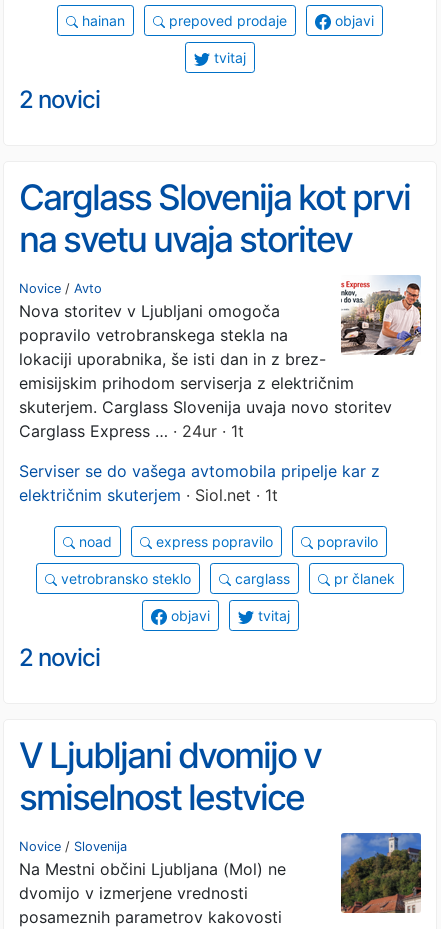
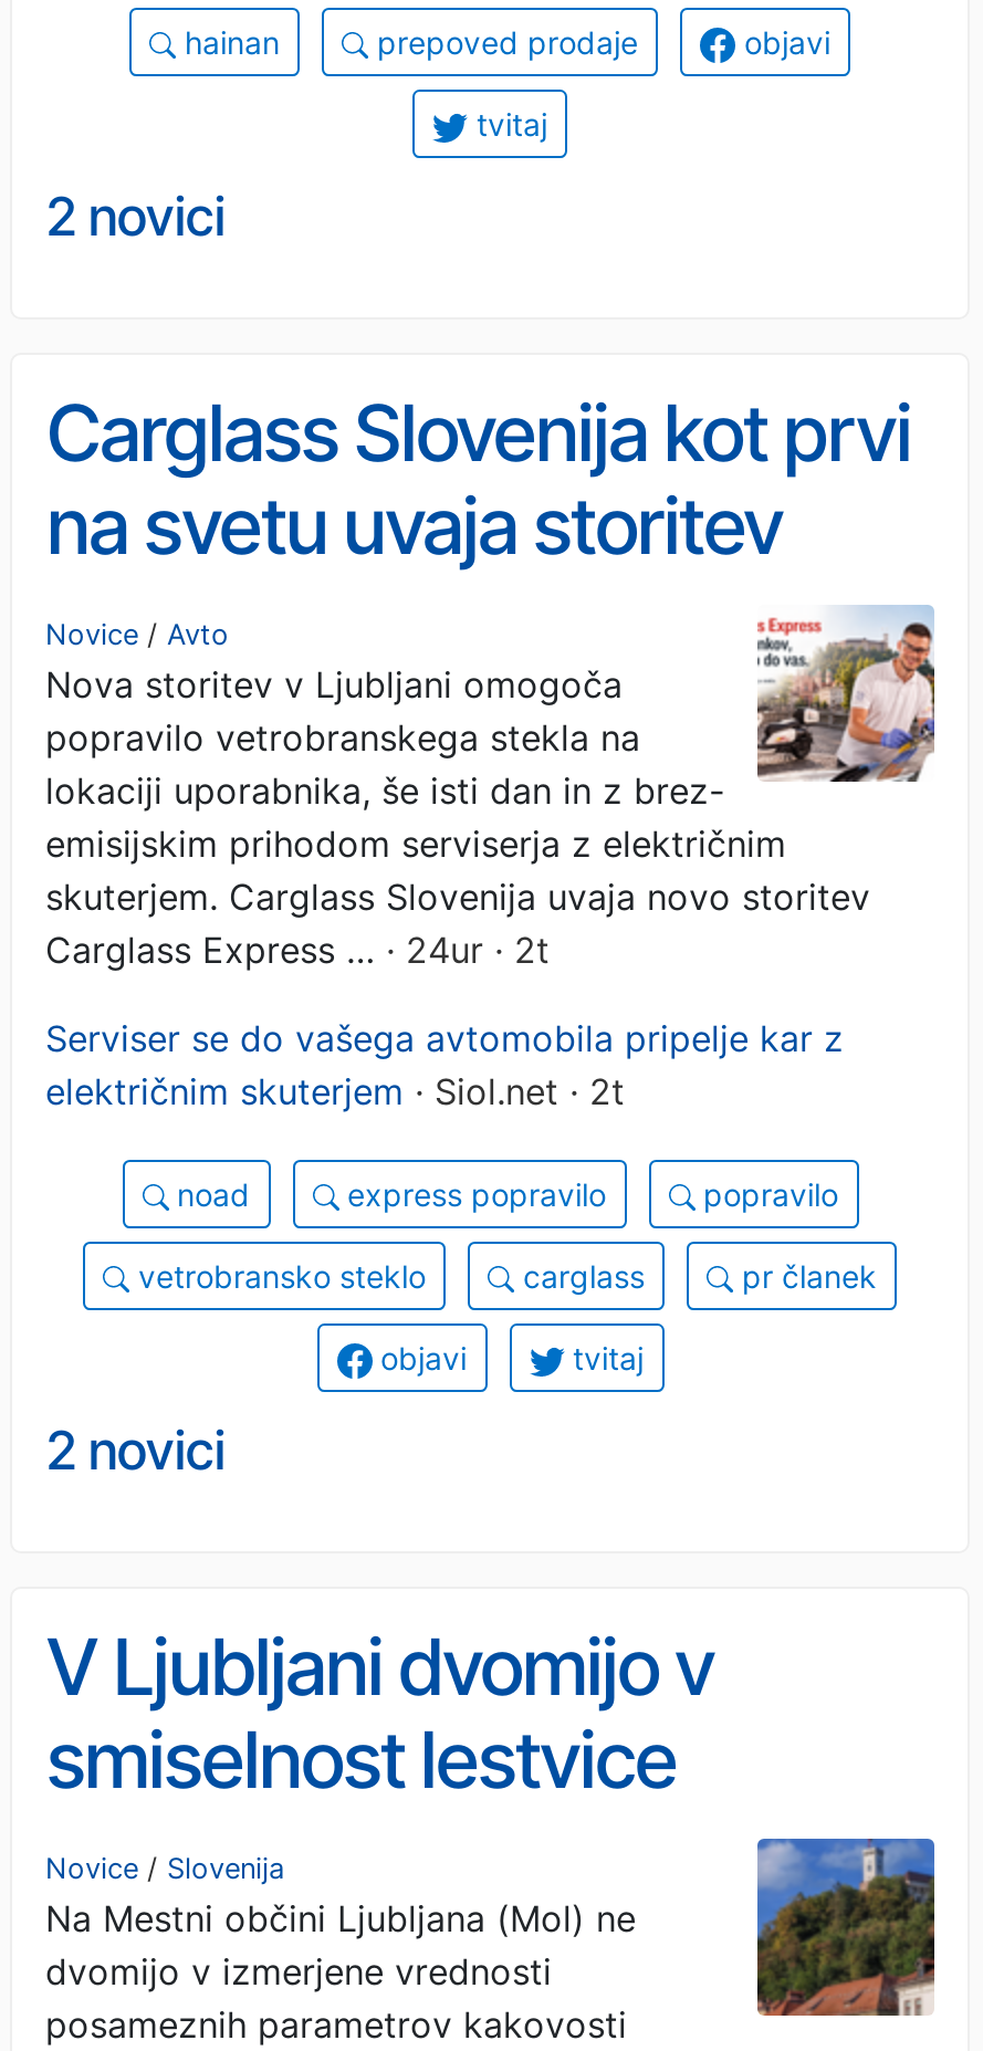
- Carglass Express … · 24ur · 1t
+ Carglass Express … · 24ur · 2t

- električnim skuterjem · Siol.net · 1t
+ električnim skuterjem · Siol.net · 2t
